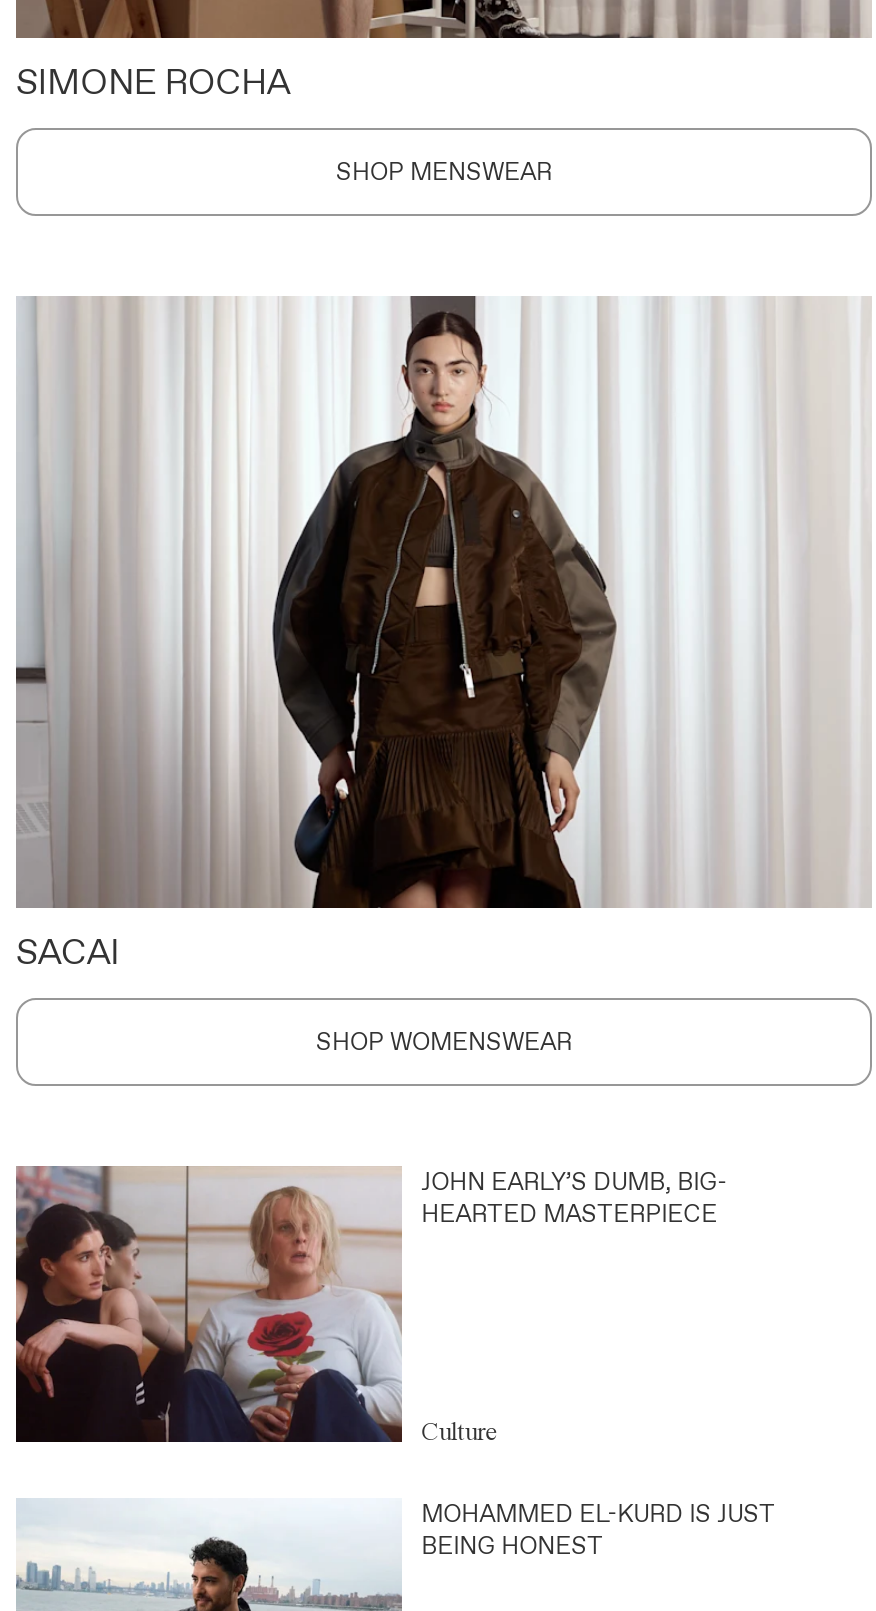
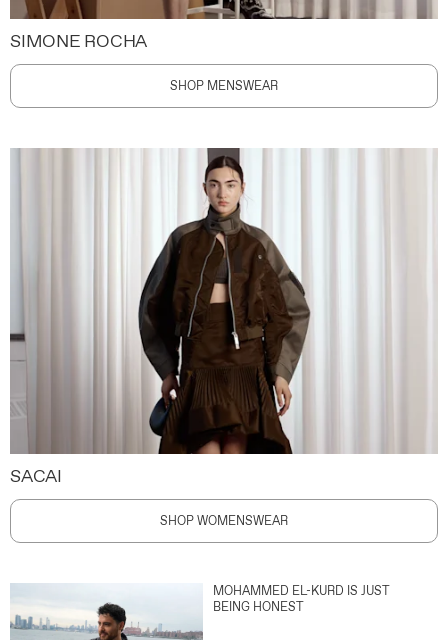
- [image]
- JOHN EARLY’S DUMB, BIG-
- HEARTED MASTERPIECE

- Culture
